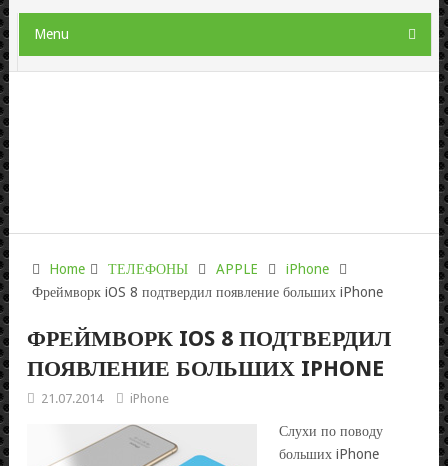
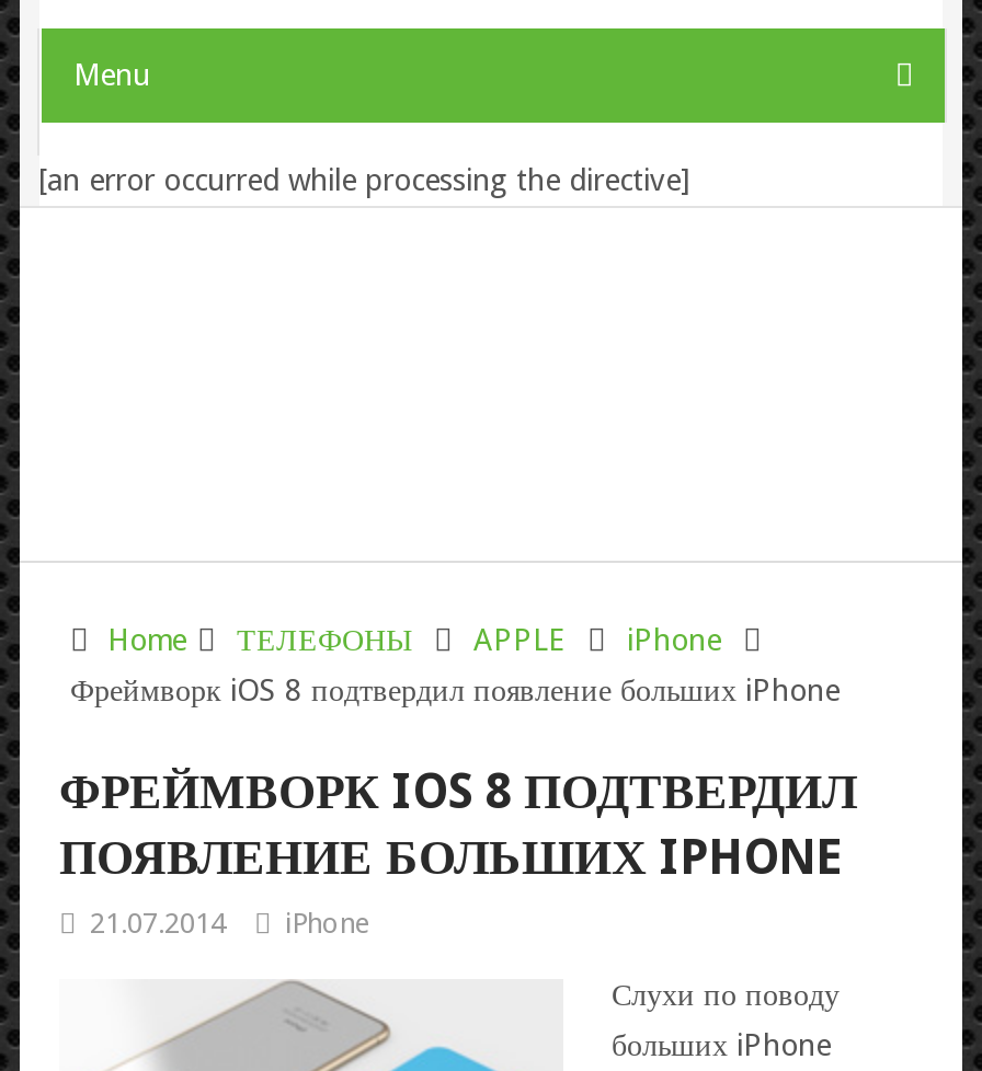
+ [an error occurred while processing the directive]
